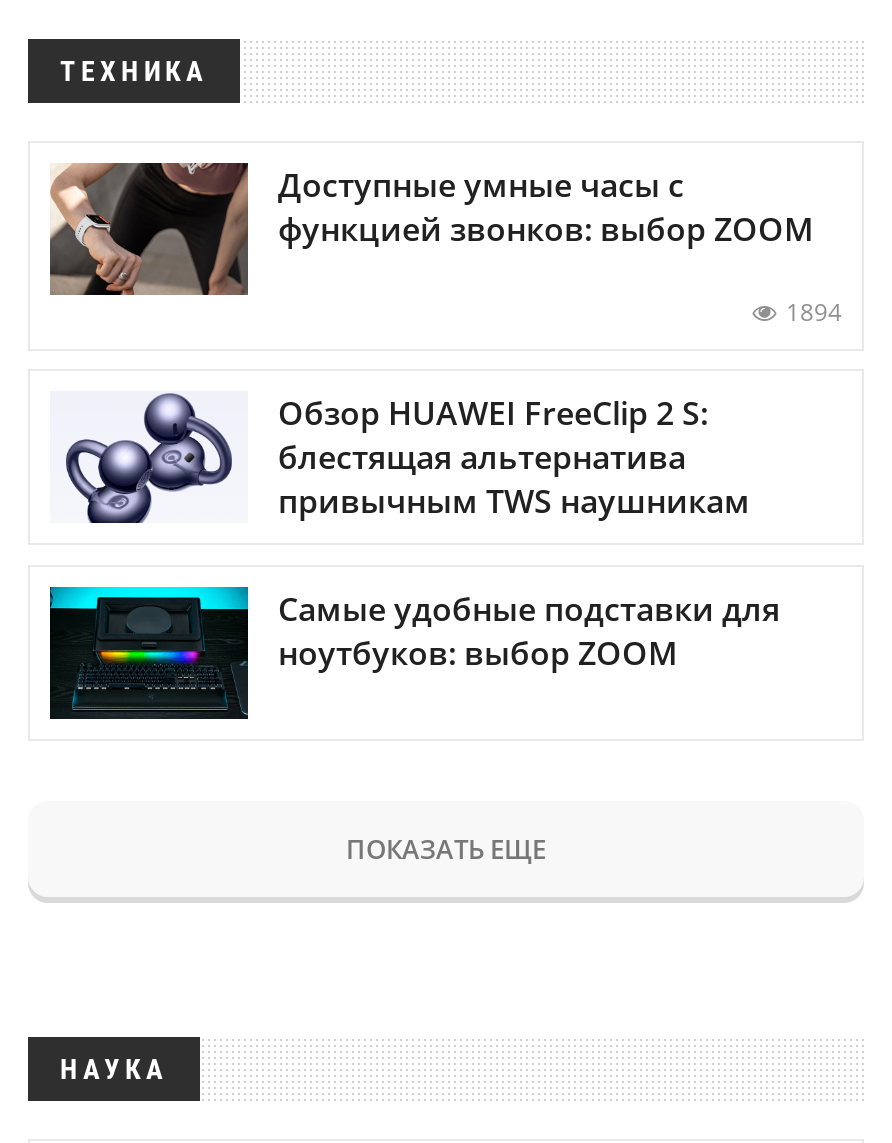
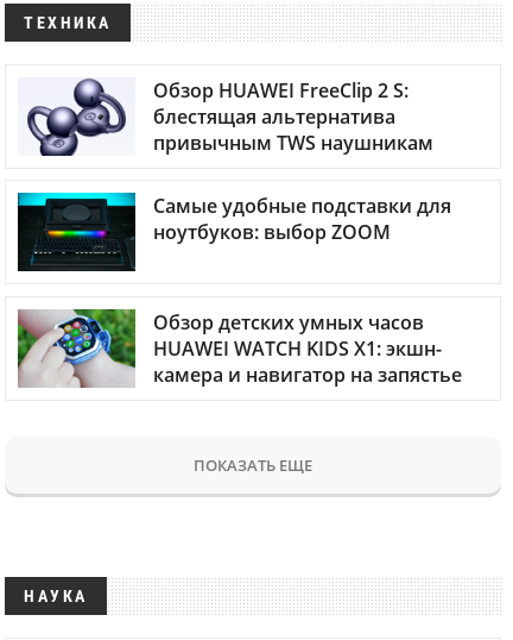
- [image]
- Доступные умные часы с
- функцией звонков: выбор ZOOM
- 1894

moved up: [image] | Обзор HUAWEI FreeClip 2 S: | блестящая альтернатива | привычным TWS наушникам | Самые удобные подставки для | ноутбуков: выбор ZOOM

+ [image]
+ Обзор детских умных часов
+ HUAWEI WATCH KIDS X1: экшн-
+ камера и навигатор на запястье
